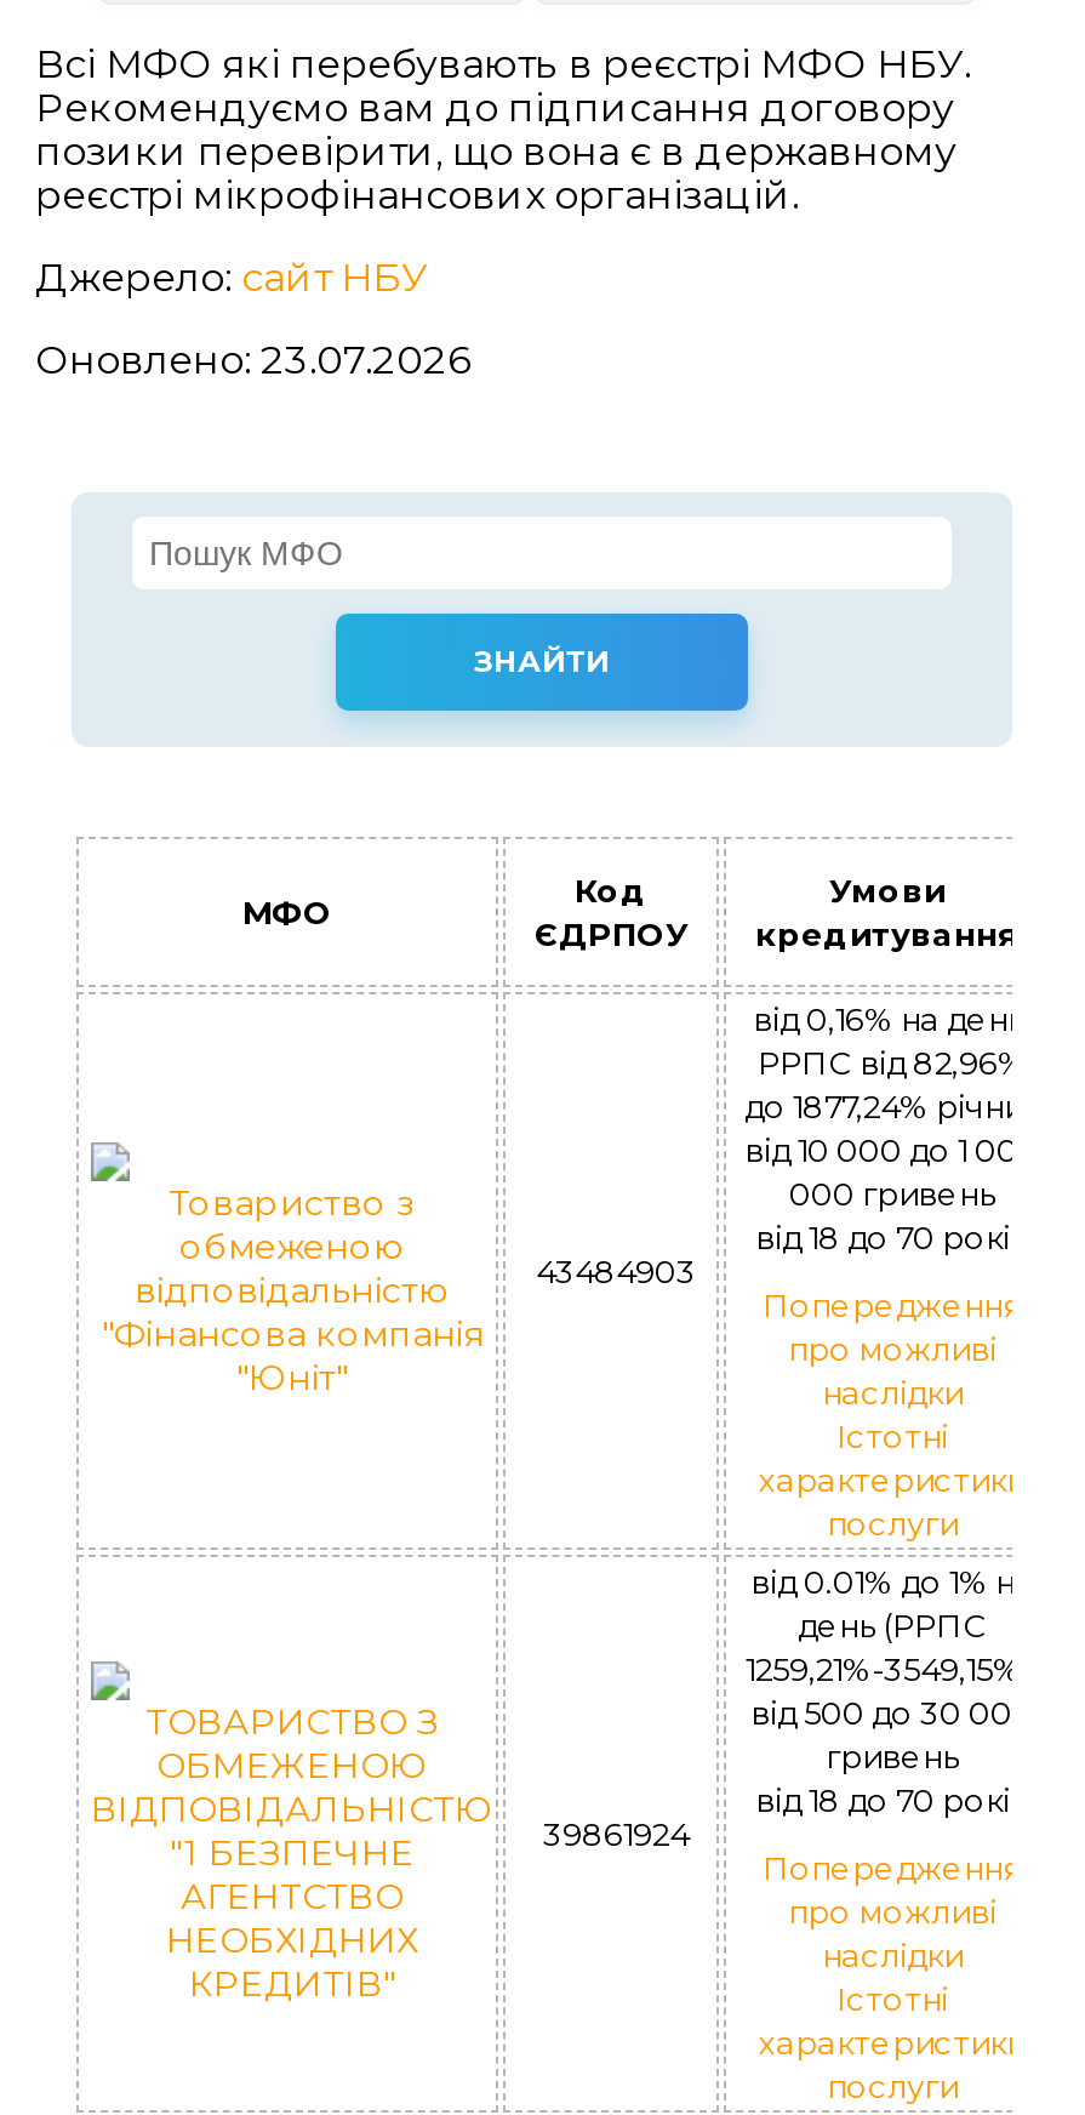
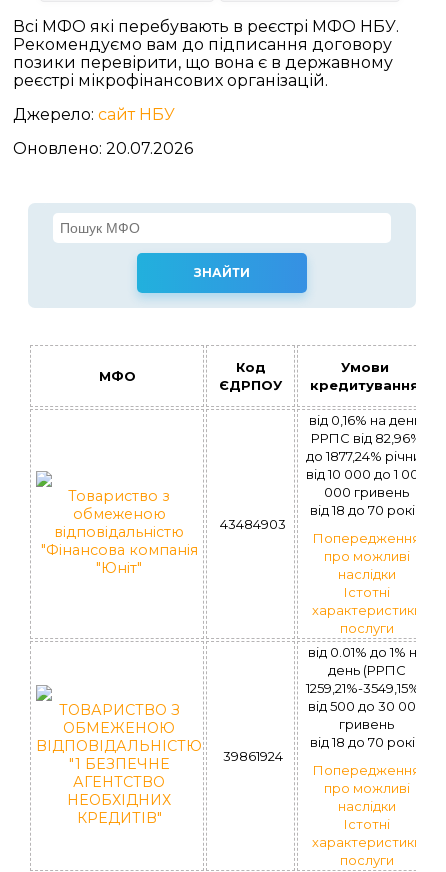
- Оновлено: 23.07.2026
+ Оновлено: 20.07.2026
